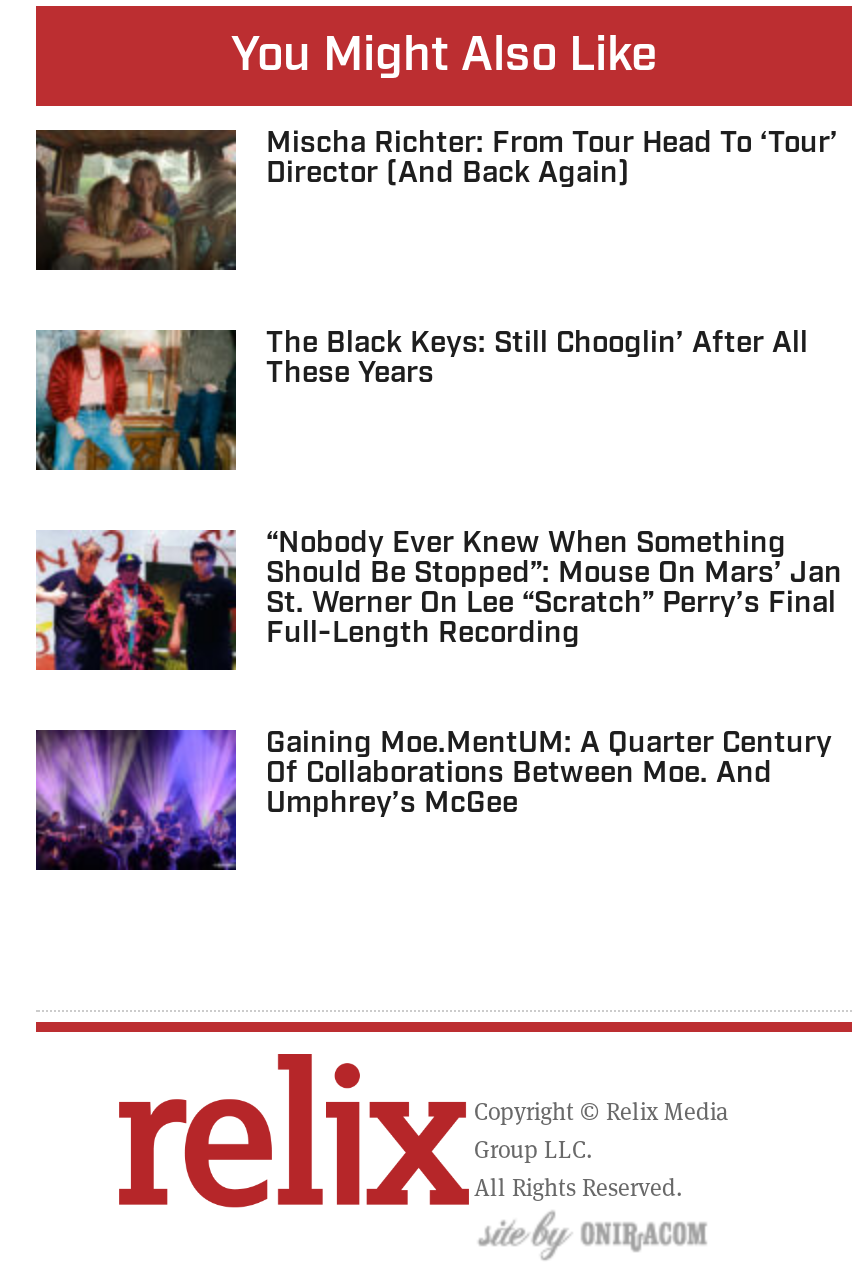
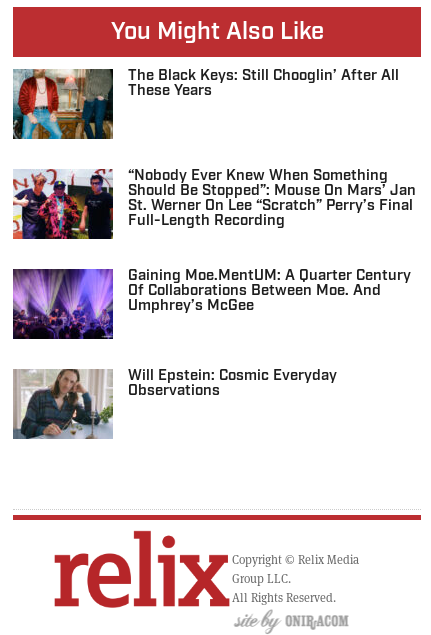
- [image]
- Mischa Richter: From Tour Head To ‘Tour’
- Director (and Back Again)

moved up: [image] | The Black Keys: Still Chooglin’ After All | These Years | ... | Of Collaborations Between Moe. And | Umphrey’s McGee

+ [image]
+ Will Epstein: Cosmic Everyday
+ Observations
